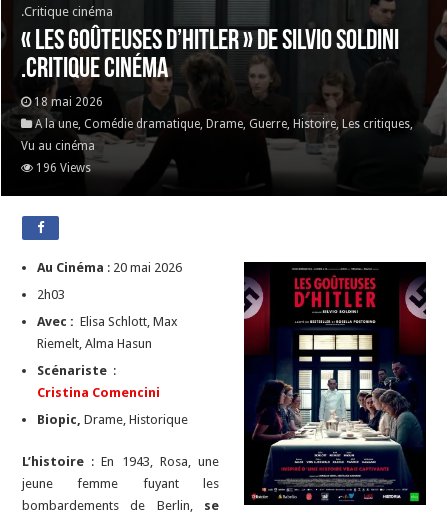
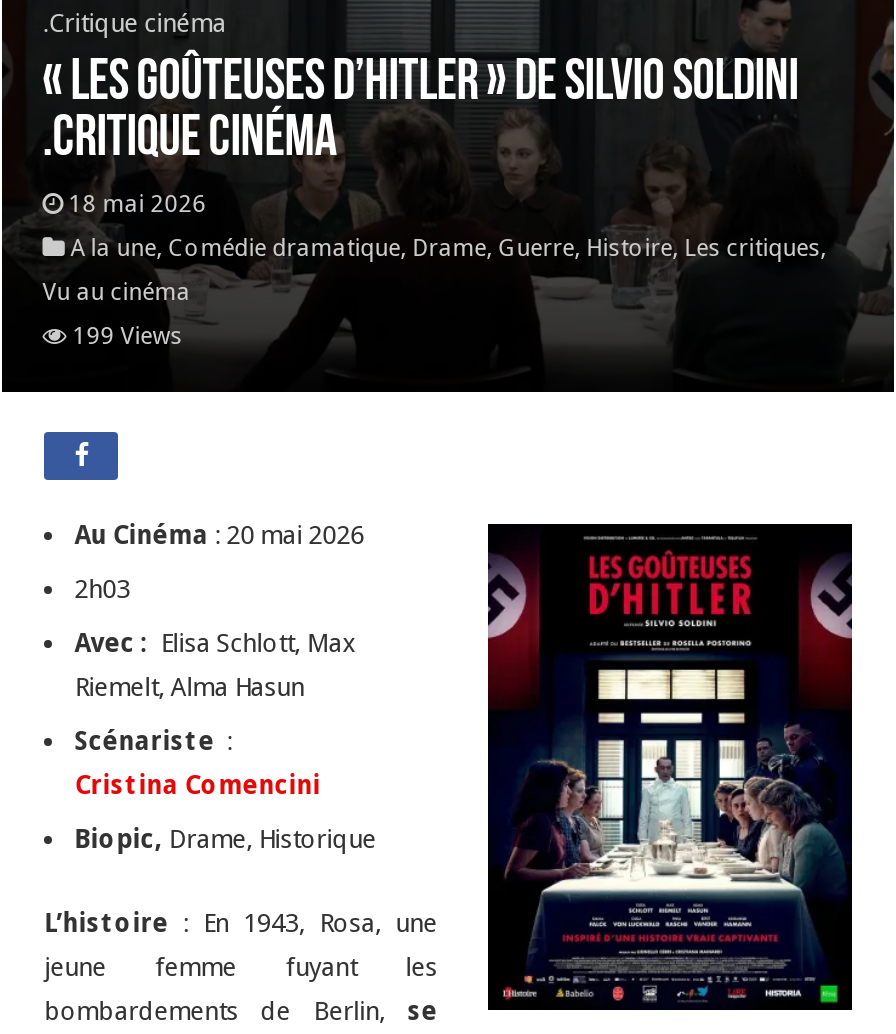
- 196 Views
+ 199 Views
